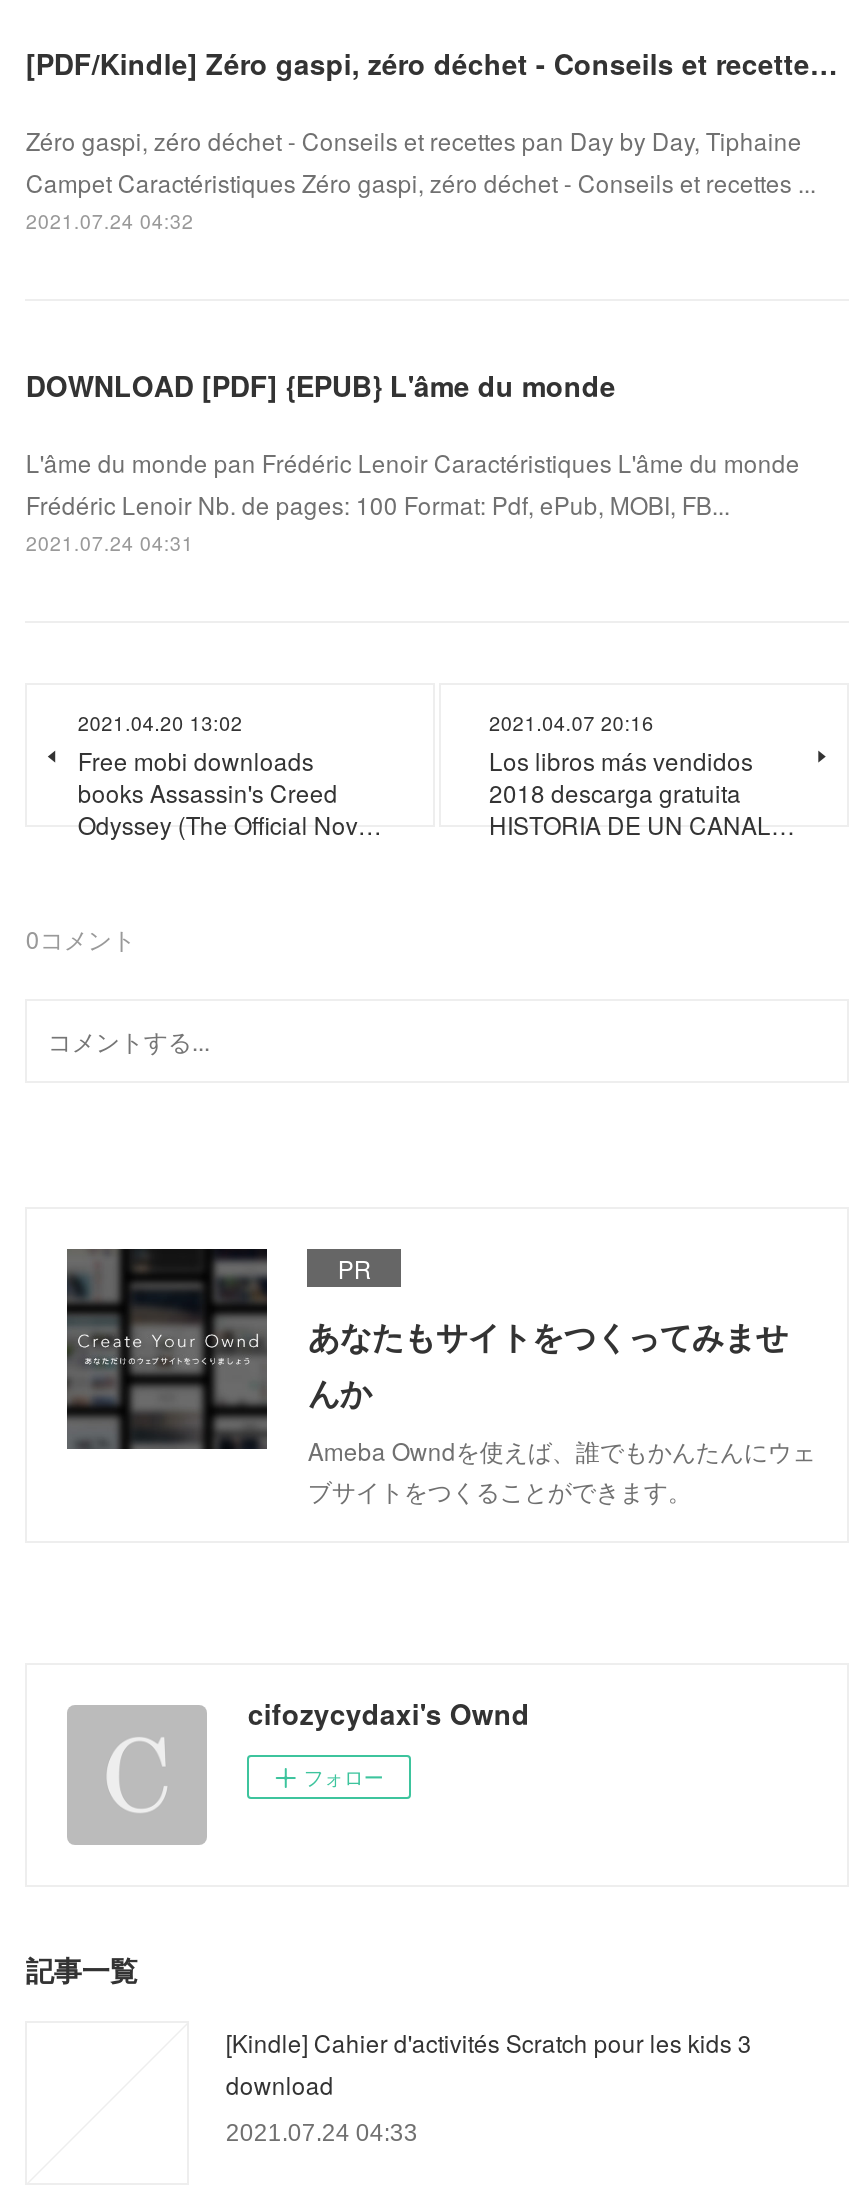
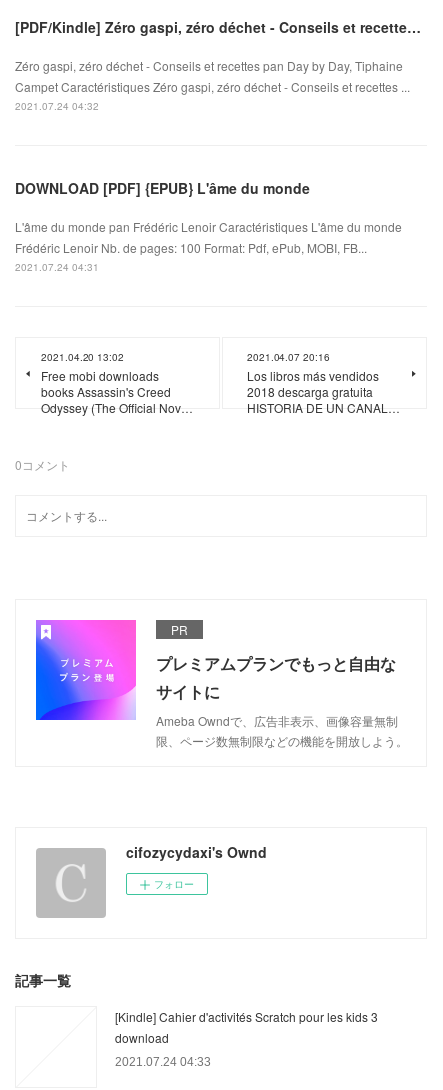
- [image]
- あなたもサイトをつくってみませ
- んか
- Ameba Owndを使えば、誰でもかんたんにウェ
- ブサイトをつくることができます。
+ [image]
+ プレミアムプランでもっと自由な
+ サイトに
+ Ameba Owndで、広告非表示、画像容量無制
+ 限、ページ数無制限などの機能を開放しよう。
